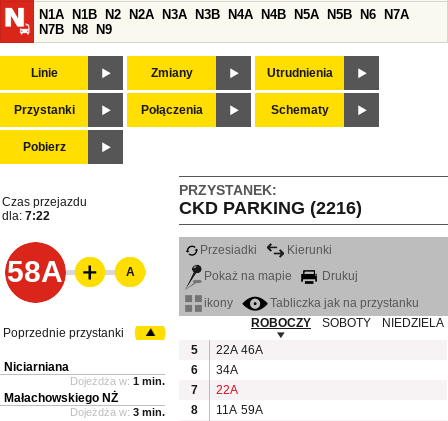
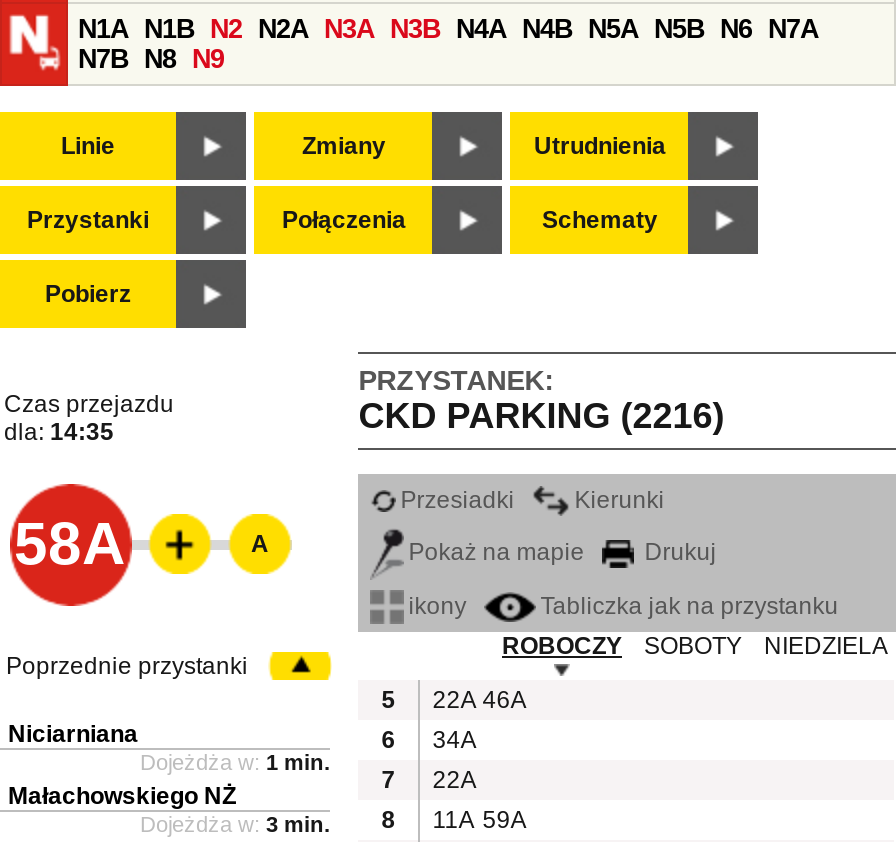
- dla: 7:22
+ dla: 14:35
